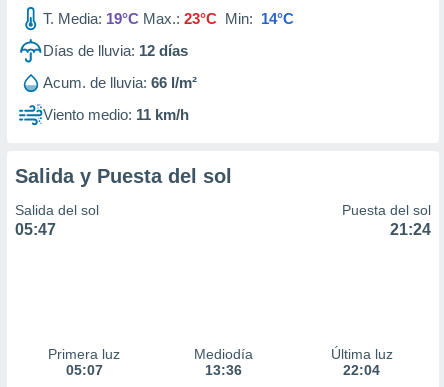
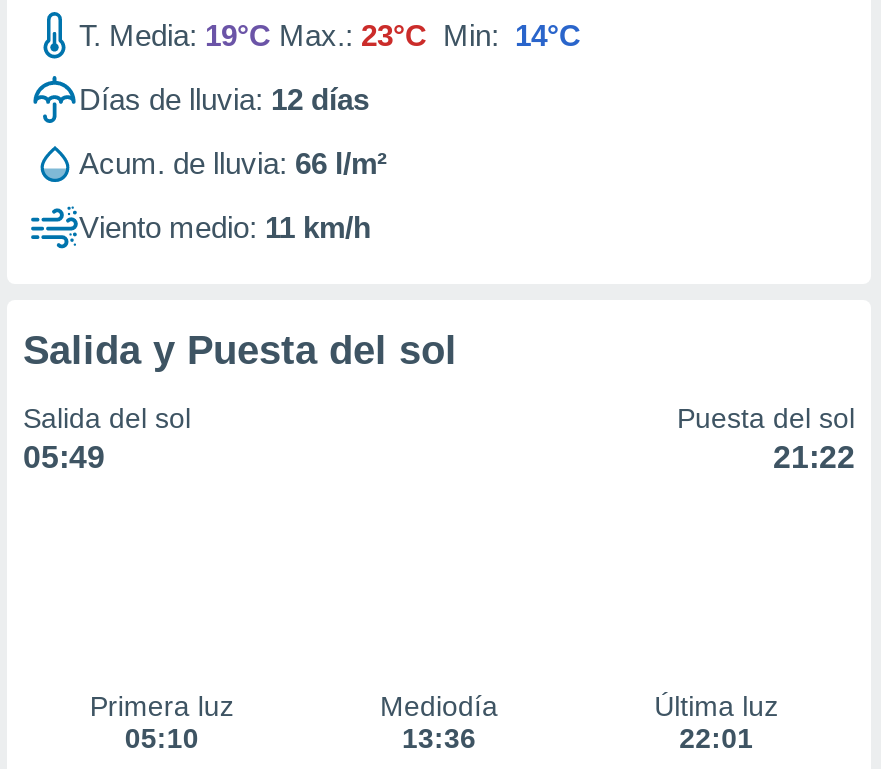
- 05:47
+ 05:49

- 21:24
+ 21:22

- 05:07
+ 05:10

- 22:04
+ 22:01
